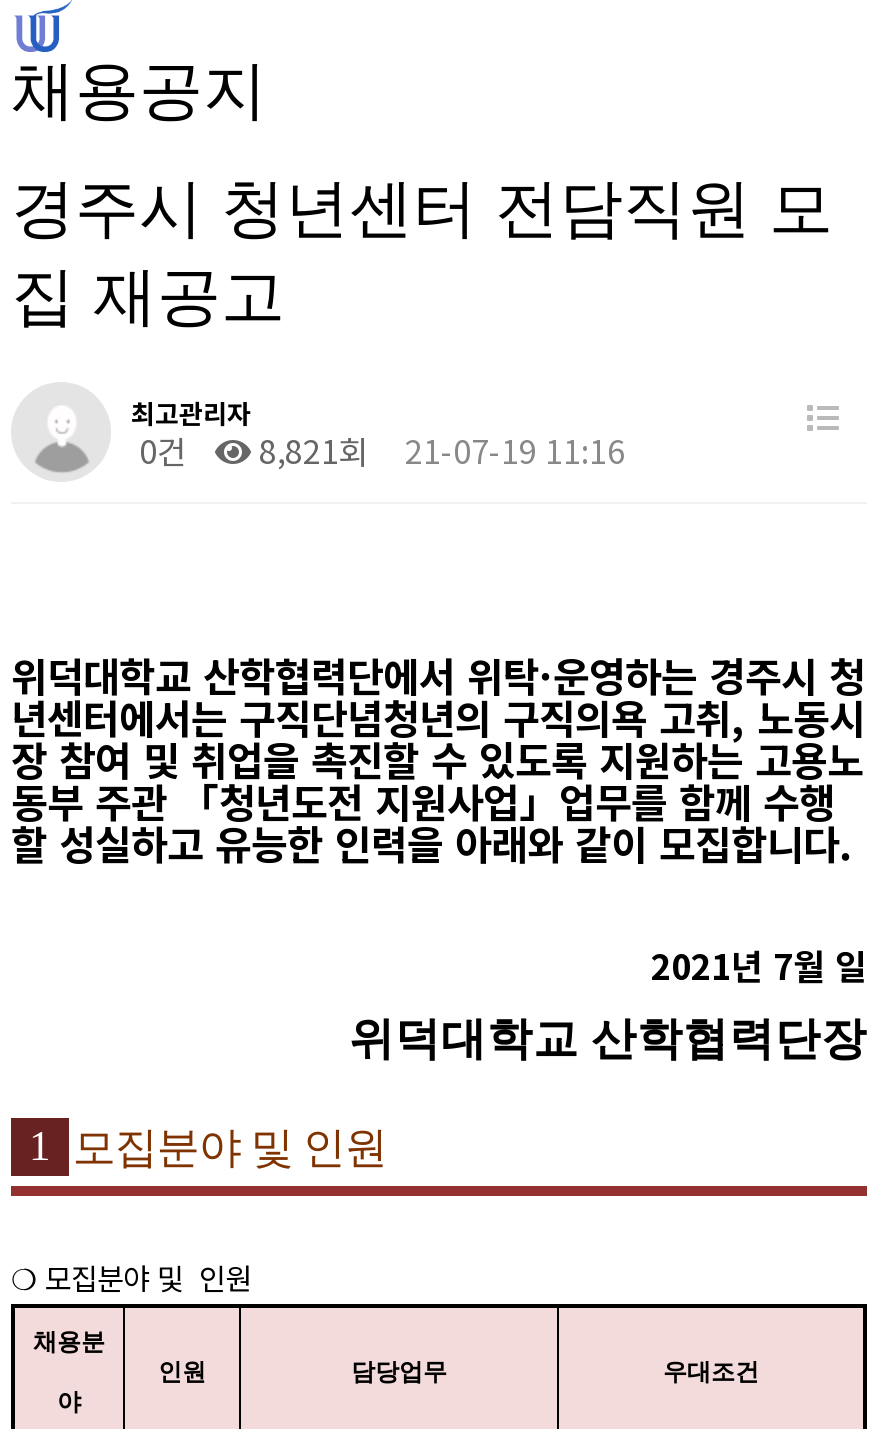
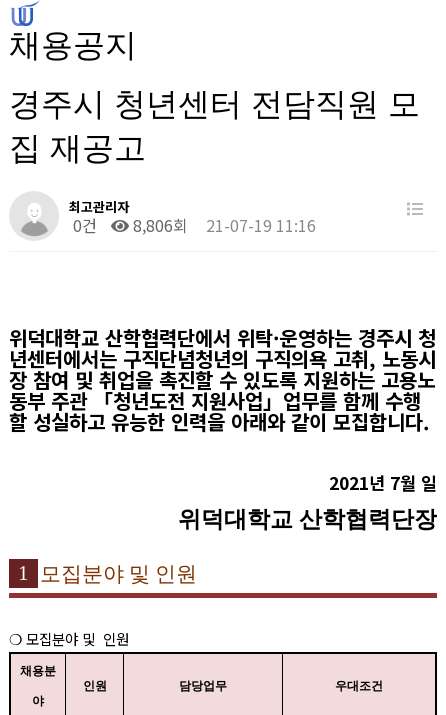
- 0건 8,821회 21-07-19 11:16
+ 0건 8,806회 21-07-19 11:16
